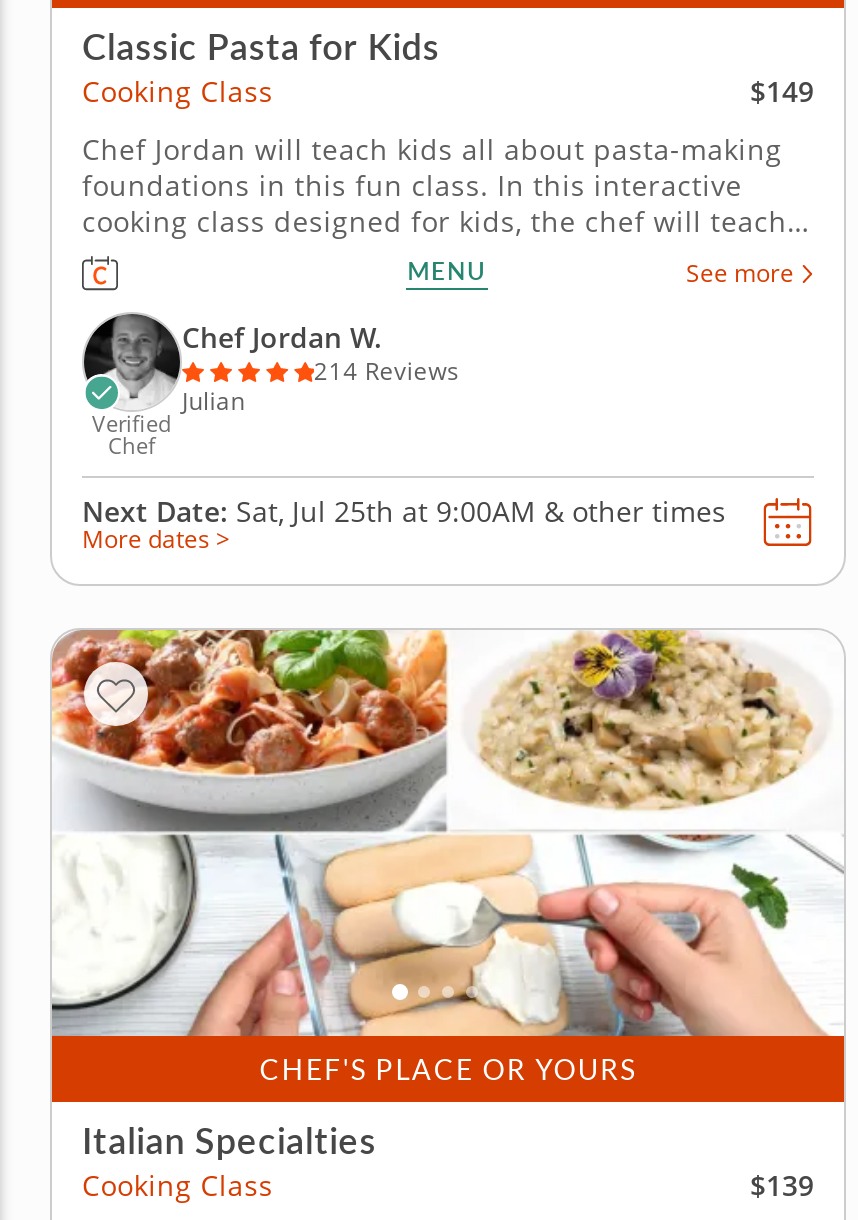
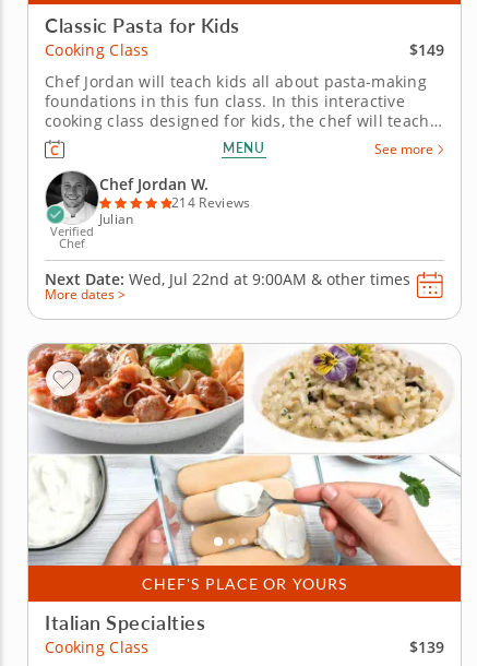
- Next Date: Sat, Jul 25th at 9:00AM & other times
+ Next Date: Wed, Jul 22nd at 9:00AM & other times
